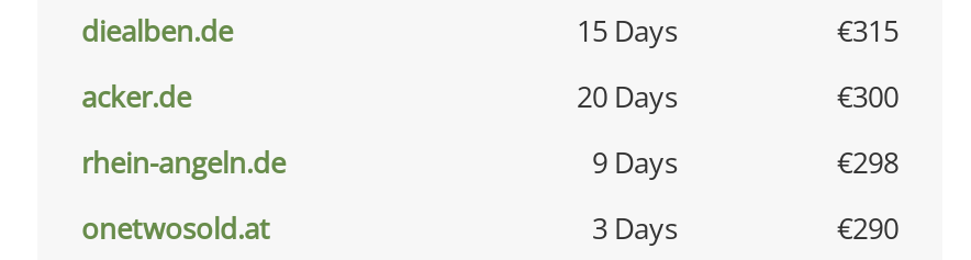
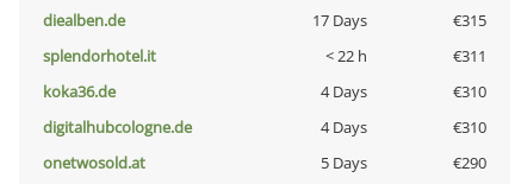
- 15 Days
+ 17 Days

- acker.de
- 20 Days
- €300
- rhein-angeln.de
- 9 Days
- €298
+ splendorhotel.it
+ < 22 h
+ €311
+ koka36.de
+ 4 Days
+ €310
+ digitalhubcologne.de
+ 4 Days
+ €310

- 3 Days
+ 5 Days
